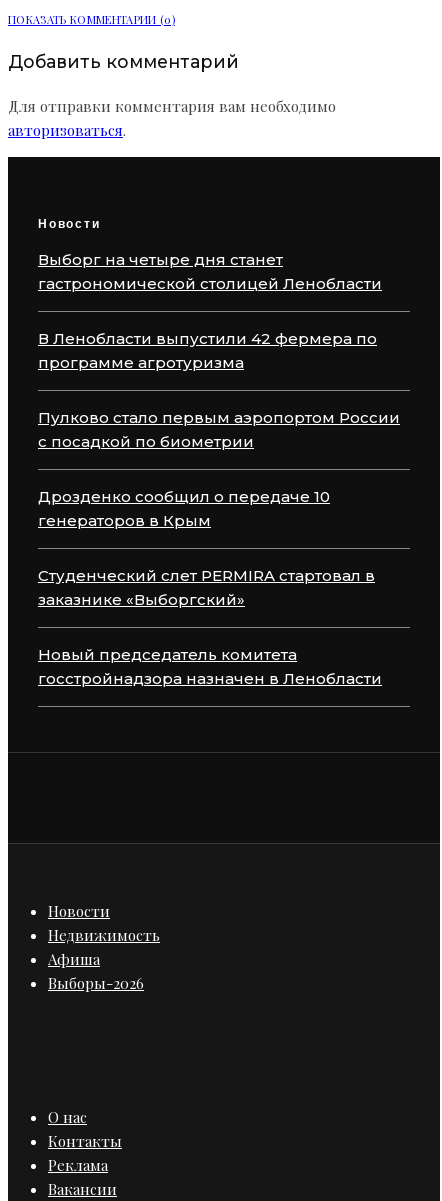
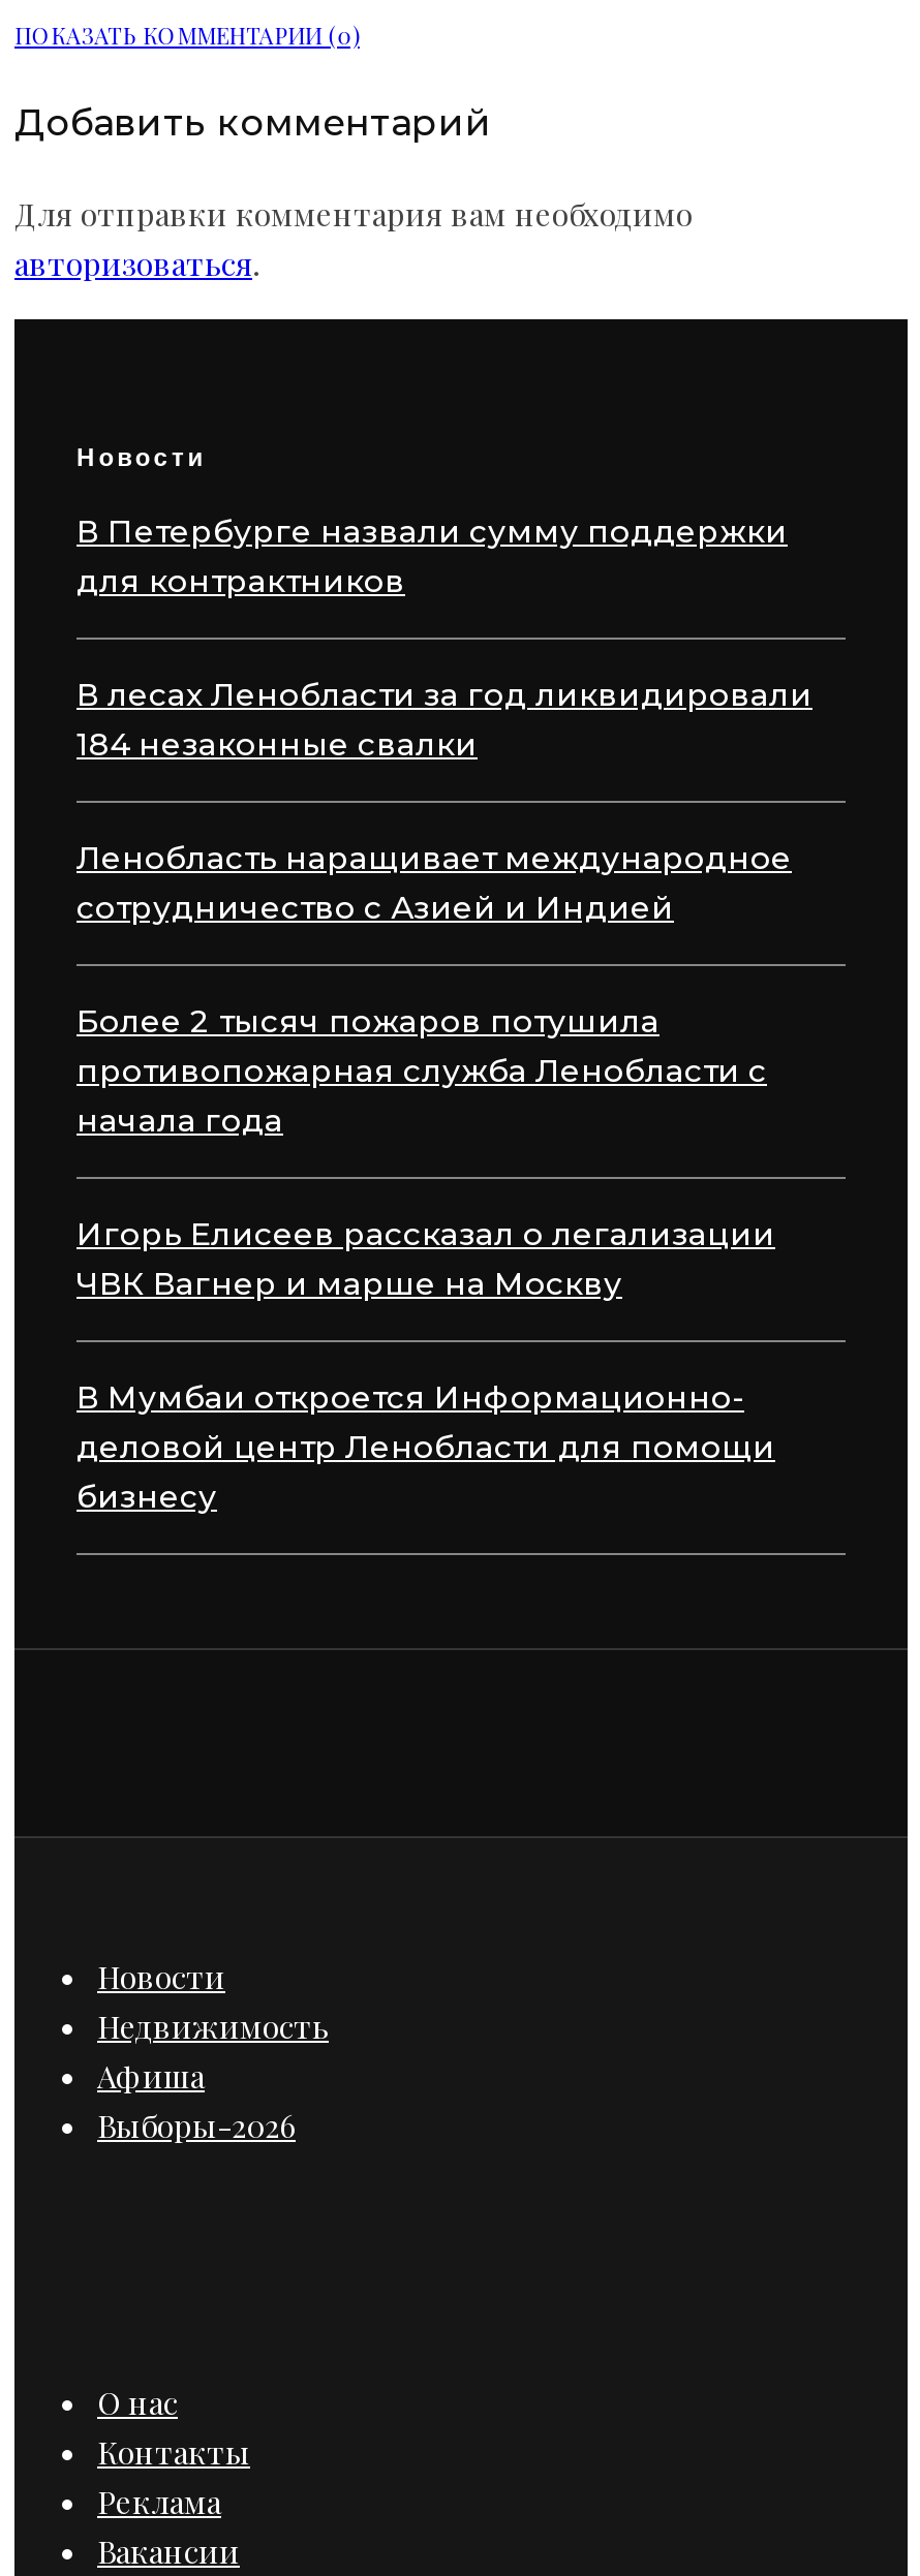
- Выборг на четыре дня станет
- гастрономической столицей Ленобласти
+ В Петербурге назвали сумму поддержки
+ для контрактников

- В Ленобласти выпустили 42 фермера по
- программе агротуризма
+ В лесах Ленобласти за год ликвидировали
+ 184 незаконные свалки

- Пулково стало первым аэропортом России
- с посадкой по биометрии
+ Ленобласть наращивает международное
+ сотрудничество с Азией и Индией

- Дрозденко сообщил о передаче 10
- генераторов в Крым
+ Более 2 тысяч пожаров потушила
+ противопожарная служба Ленобласти с
+ начала года

- Студенческий слет PERMIRA стартовал в
- заказнике «Выборгский»
+ Игорь Елисеев рассказал о легализации
+ ЧВК Вагнер и марше на Москву

- Новый председатель комитета
- госстройнадзора назначен в Ленобласти
+ В Мумбаи откроется Информационно-
+ деловой центр Ленобласти для помощи
+ бизнесу
